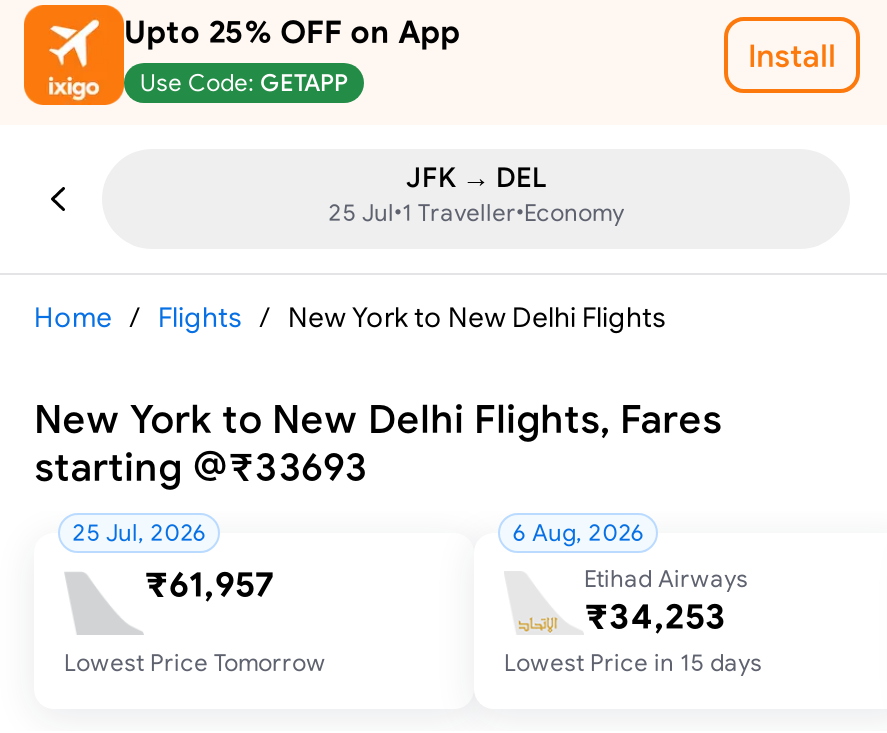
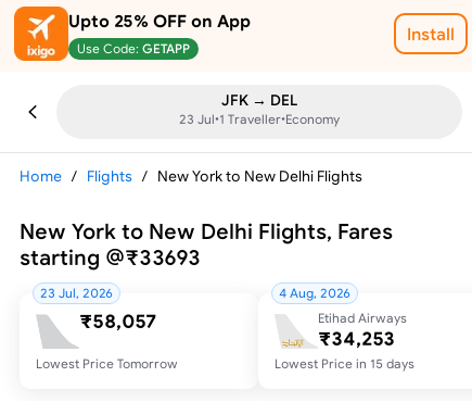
- 25 Jul•1 Traveller•Economy
+ 23 Jul•1 Traveller•Economy

- 25 Jul, 2026
+ 23 Jul, 2026

- 6 Aug, 2026
+ 4 Aug, 2026

- ₹61,957
+ ₹58,057
